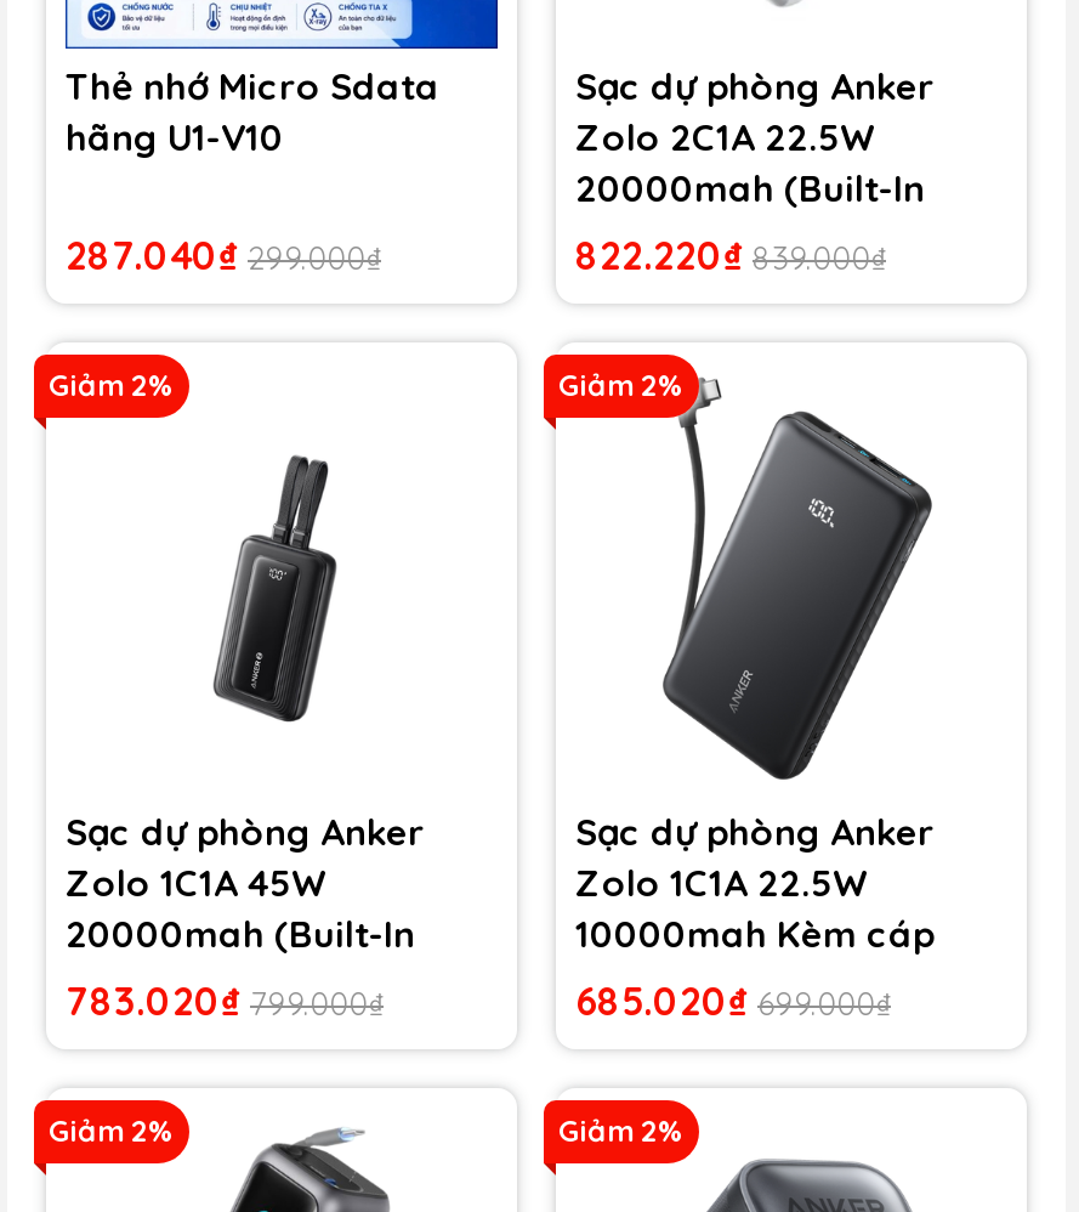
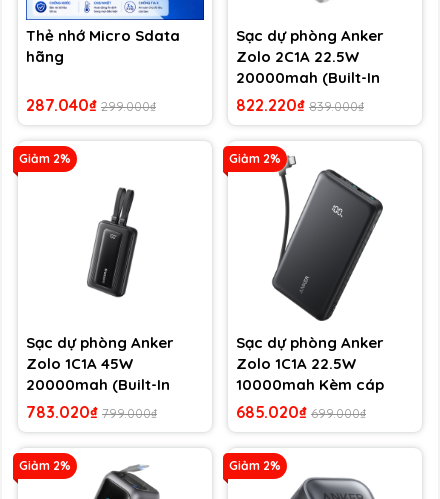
- hãng U1-V10
+ hãng
